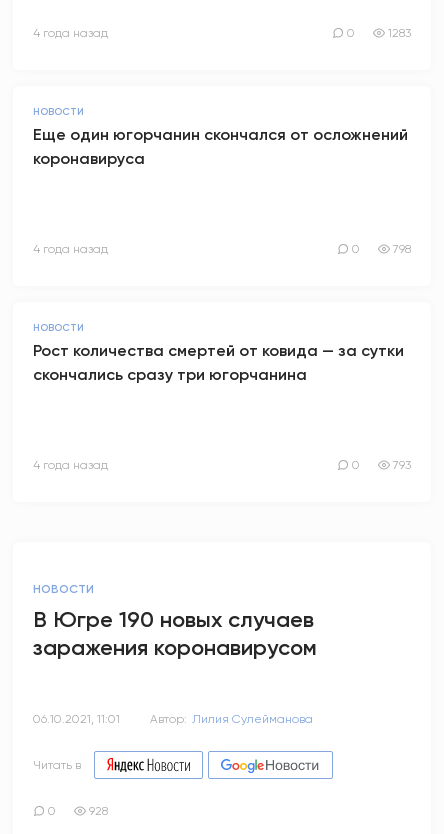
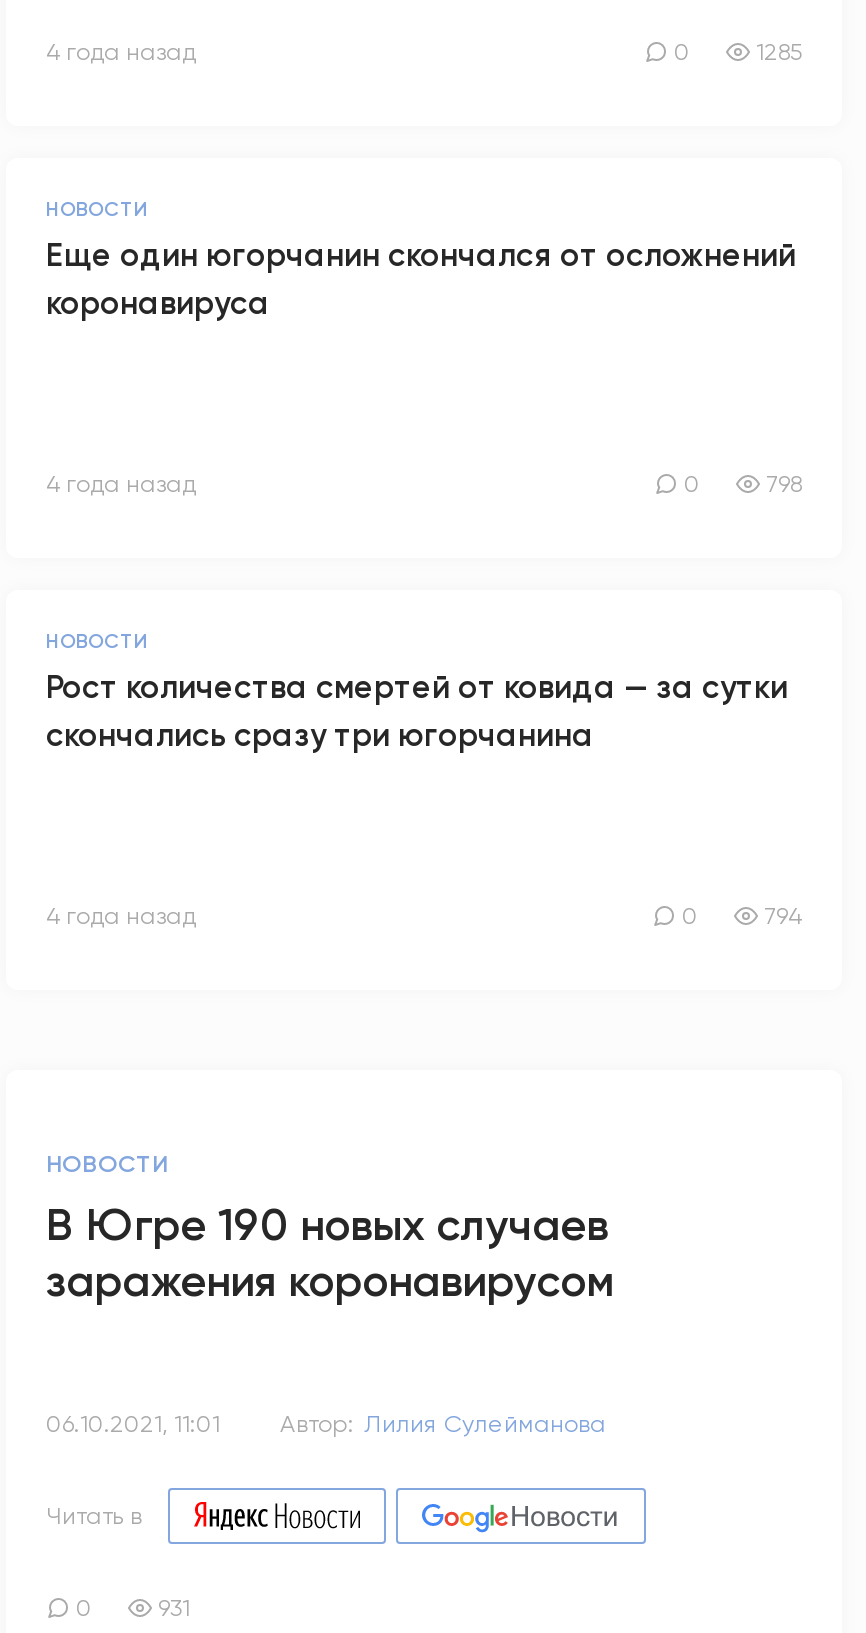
- 1283
+ 1285

- 793
+ 794

- 928
+ 931
